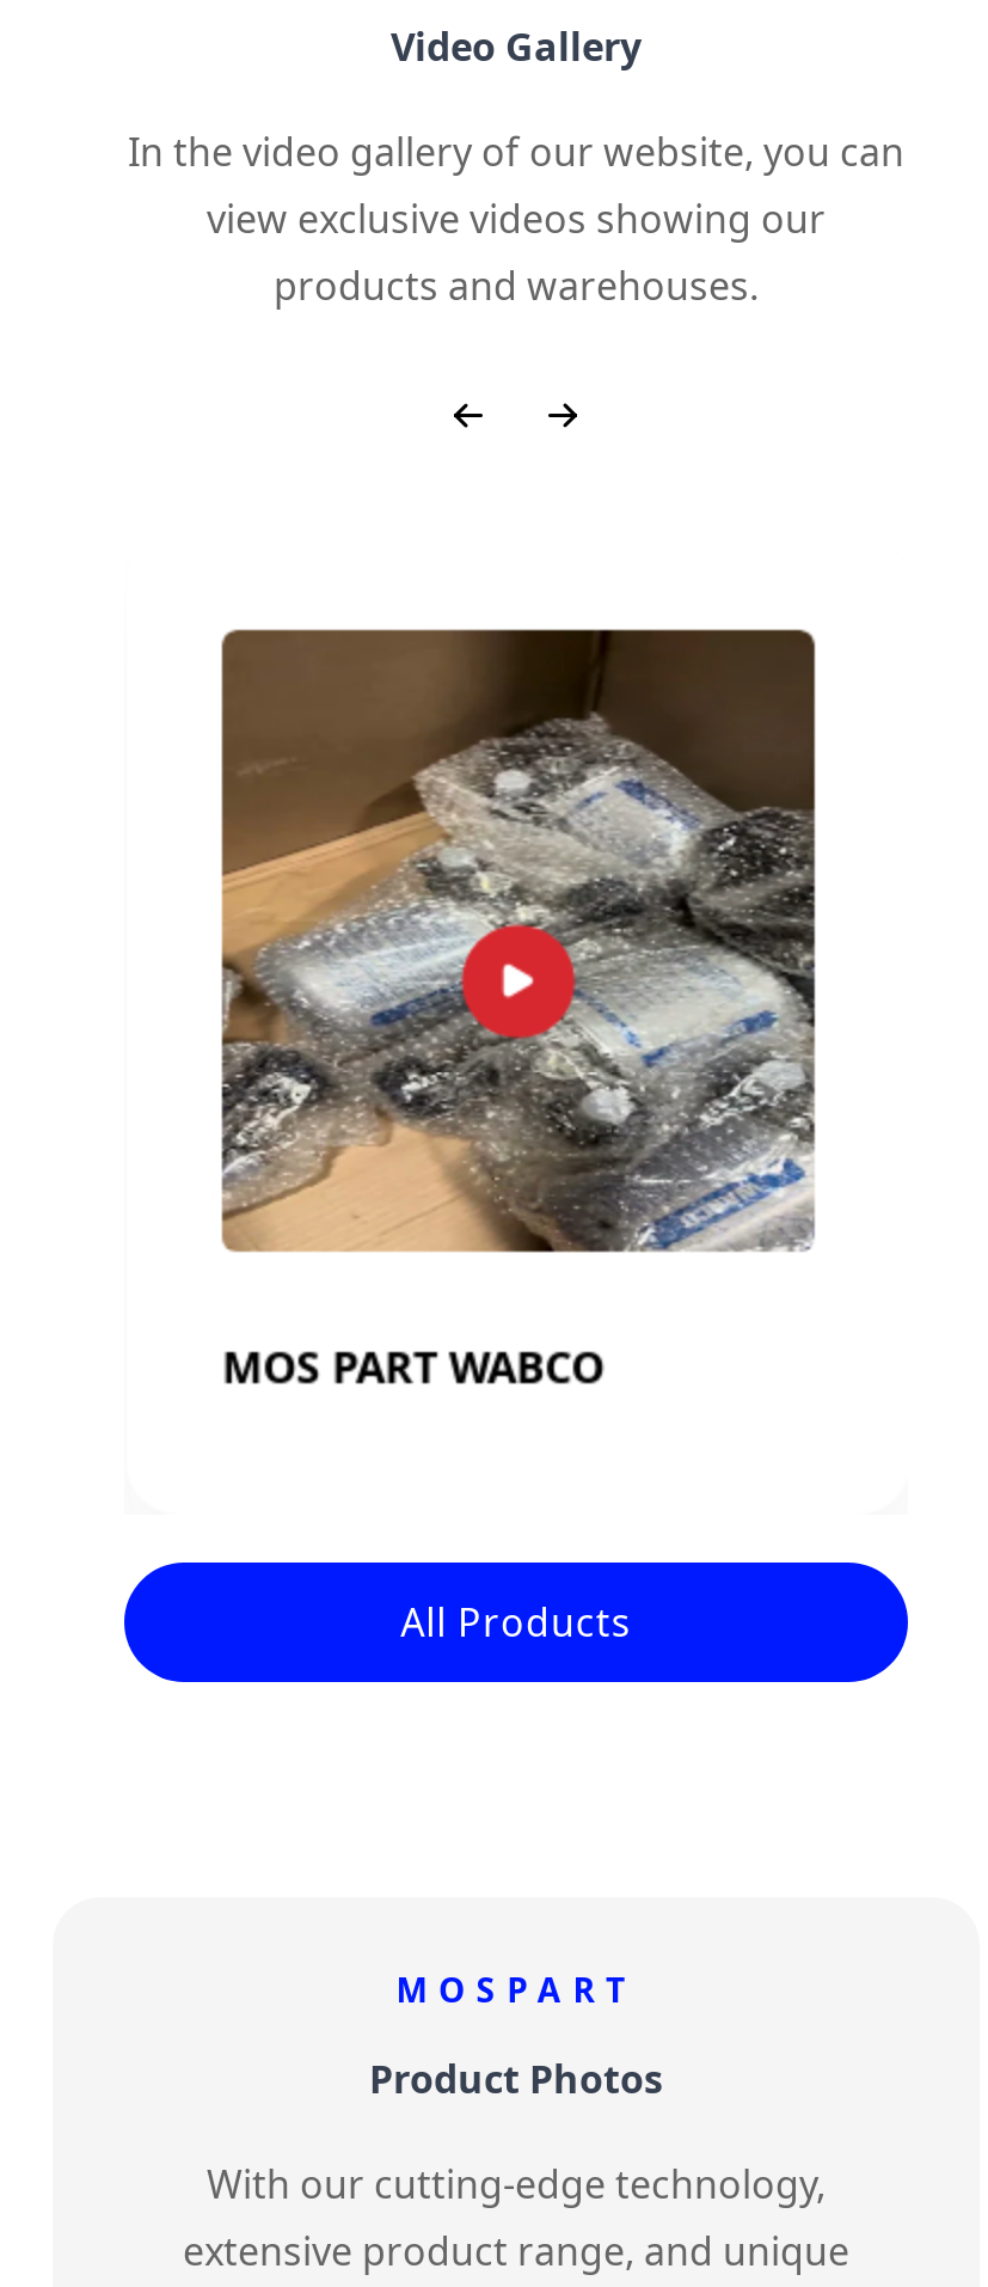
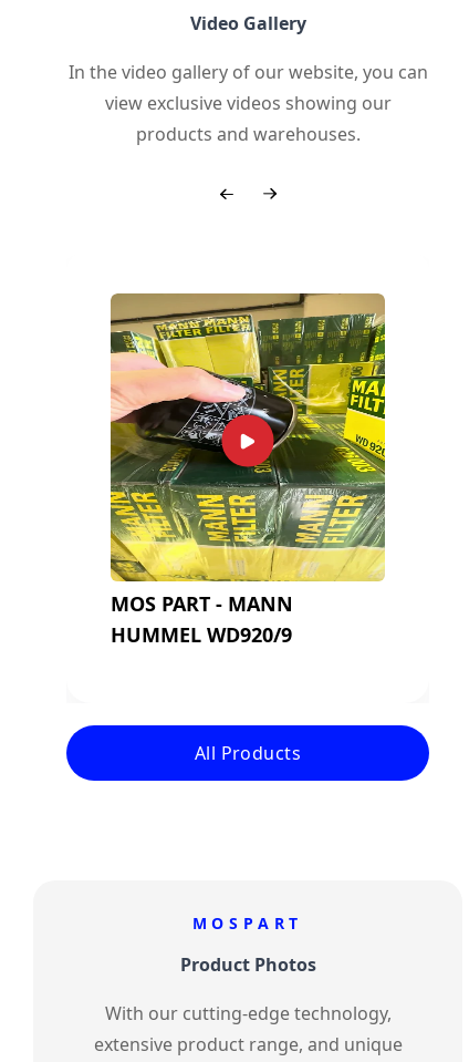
- [image]
- MOS PART WABCO
+ [image]
+ MOS PART - MANN
+ HUMMEL WD920/9
